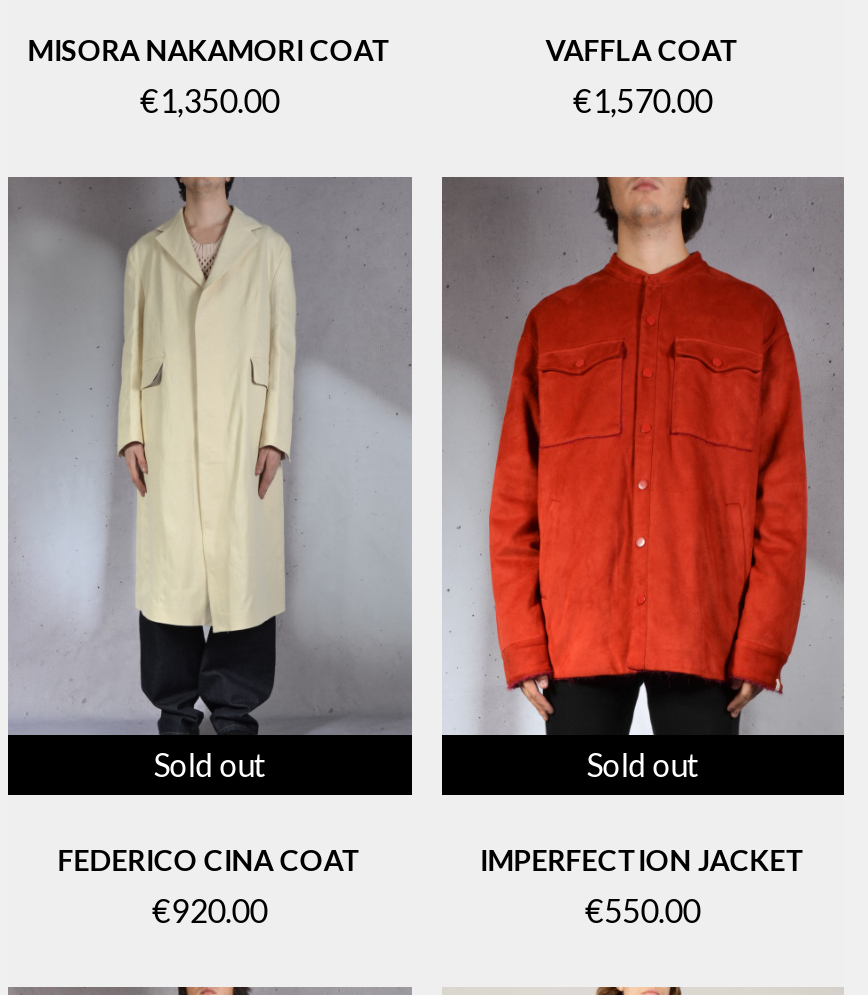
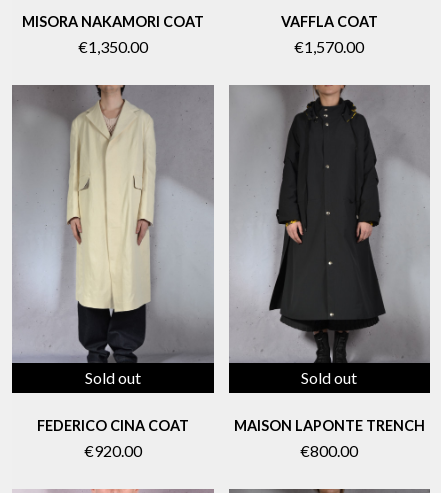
- [image]
+ [image]

- IMPERFECTION JACKET
- €550.00
+ MAISON LAPONTE TRENCH
+ €800.00
